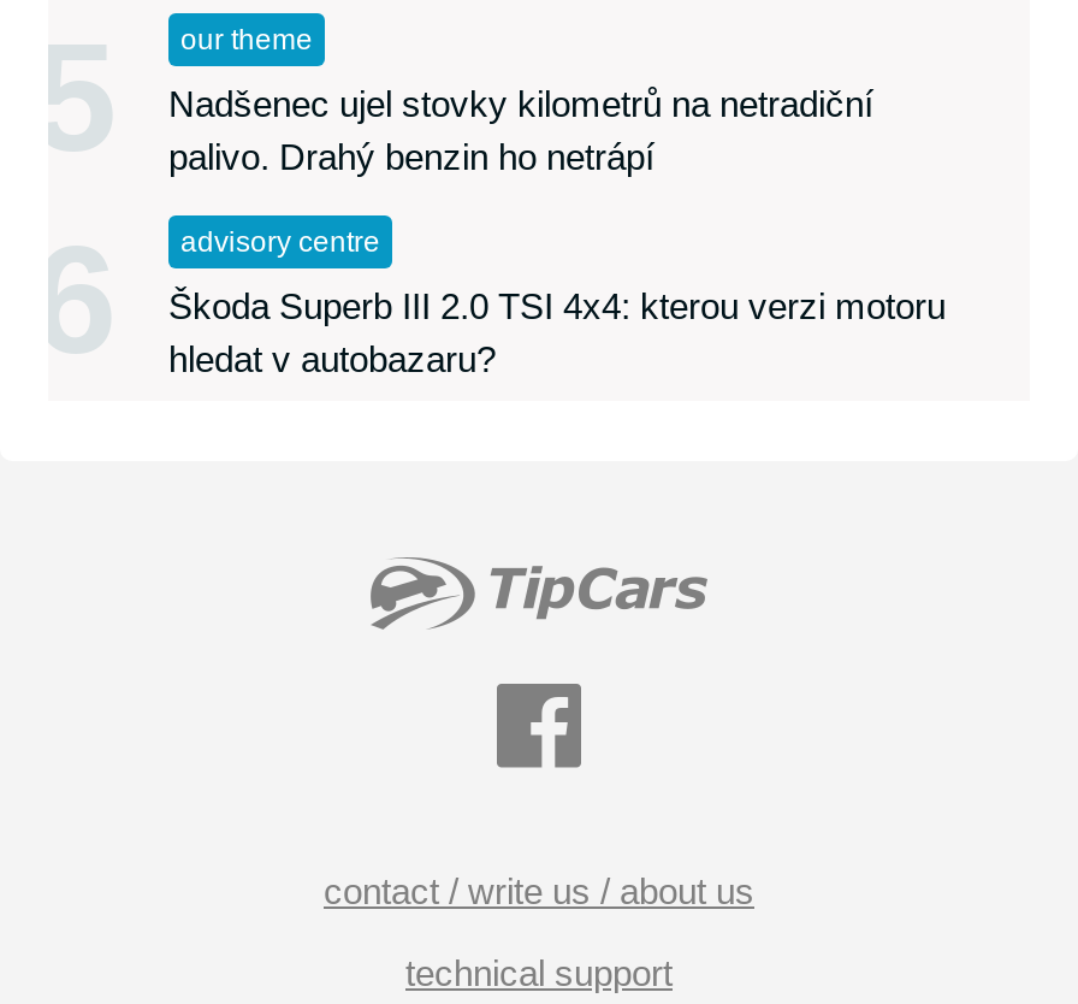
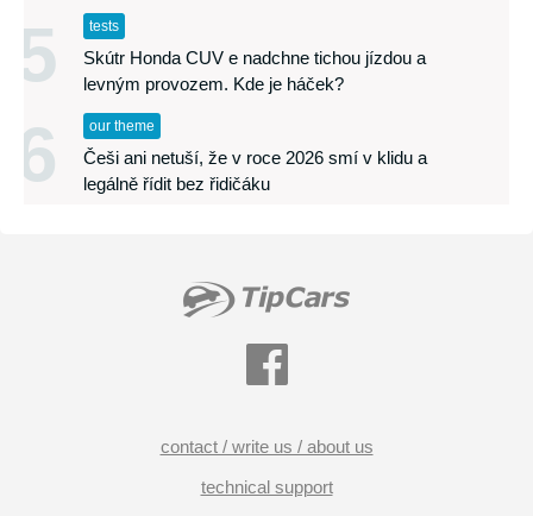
moved down: our theme

- Nadšenec ujel stovky kilometrů na netradiční
- palivo. Drahý benzin ho netrápí
+ Skútr Honda CUV e nadchne tichou jízdou a
+ levným provozem. Kde je háček?

+ tests

- advisory centre

- Škoda Superb III 2.0 TSI 4x4: kterou verzi motoru
- hledat v autobazaru?
+ Češi ani netuší, že v roce 2026 smí v klidu a
+ legálně řídit bez řidičáku
